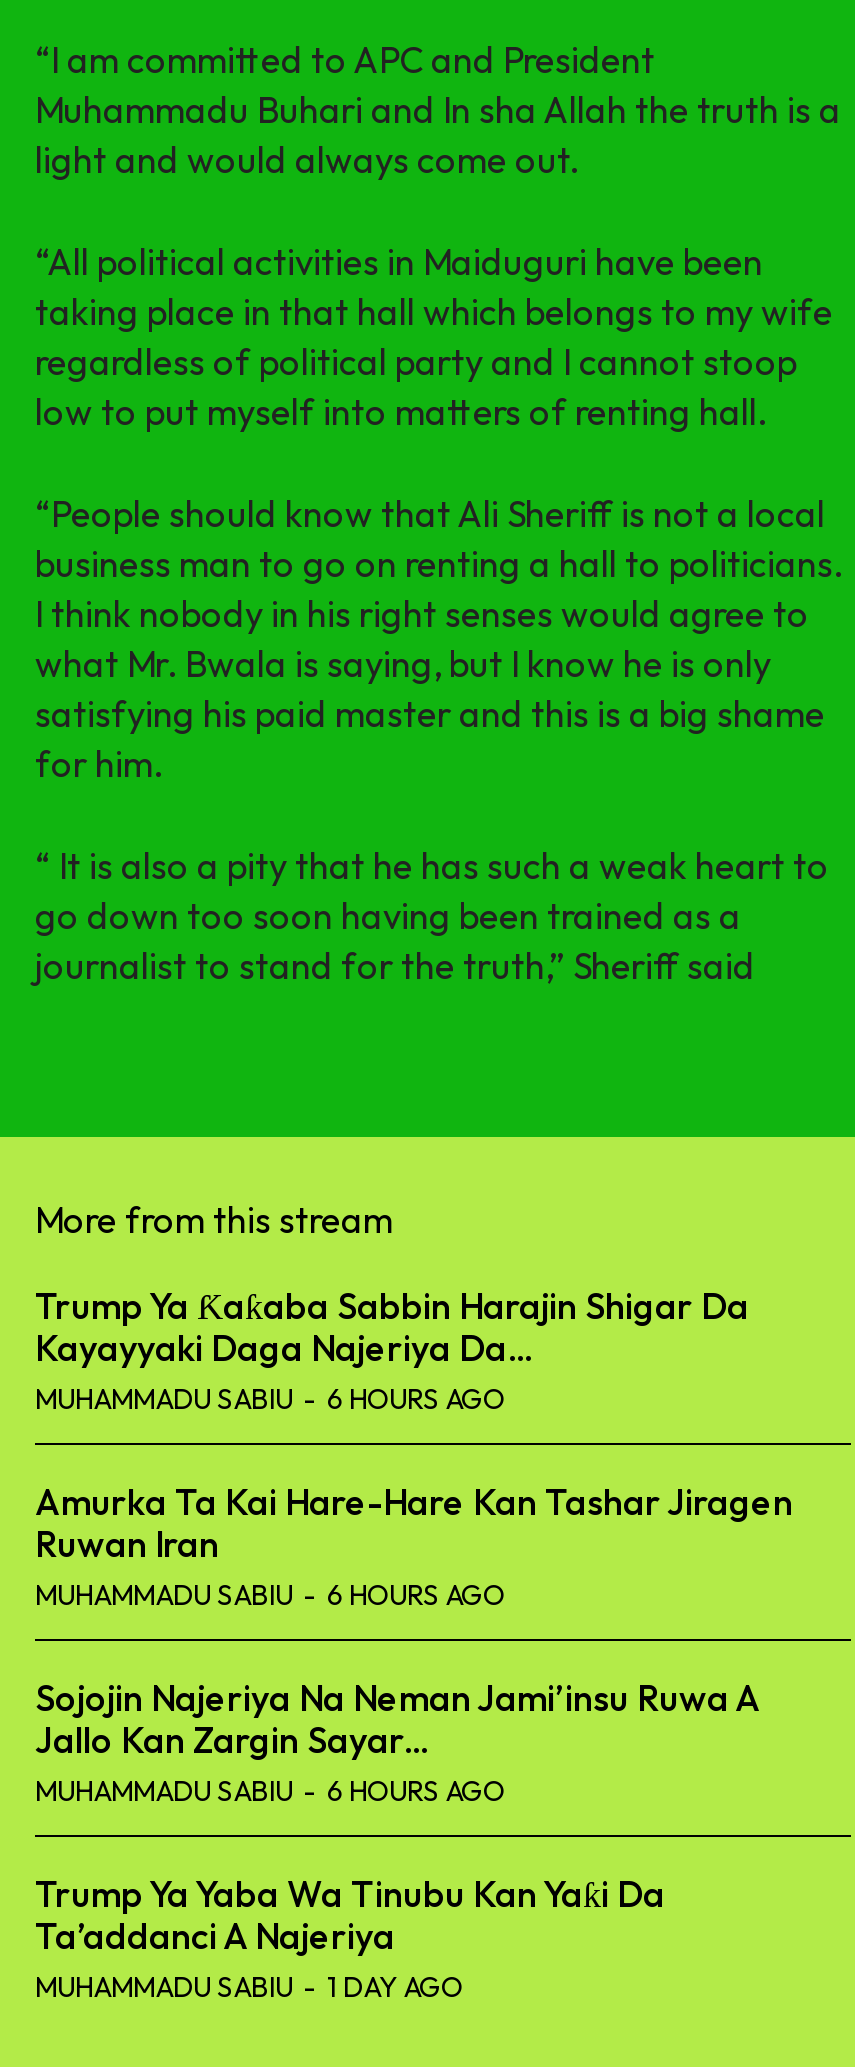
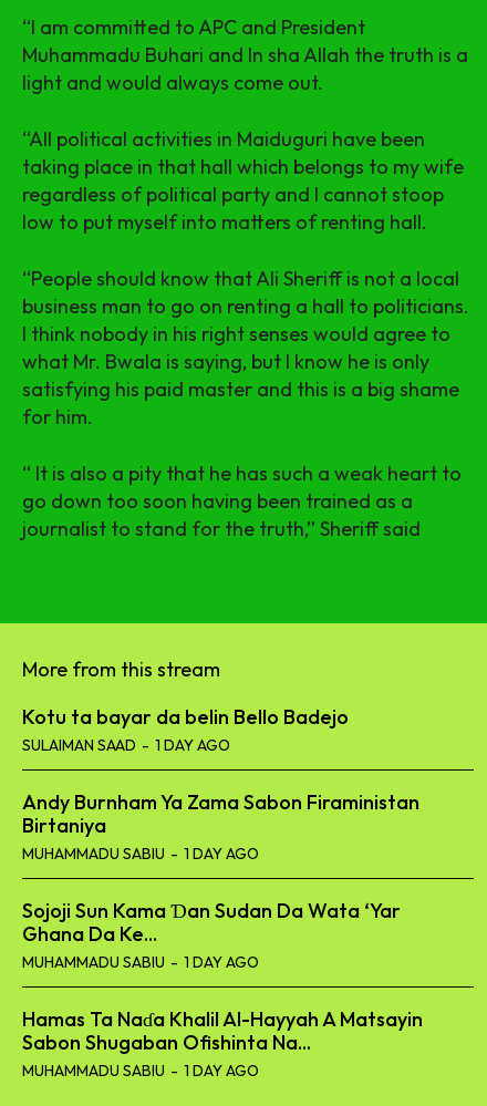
- Trump Ya Ƙaƙaba Sabbin Harajin Shigar Da
- Kayayyaki Daga Najeriya Da...
- MUHAMMADU SABIU - 6 HOURS AGO
+ Kotu ta bayar da belin Bello Badejo
+ SULAIMAN SAAD - 1 DAY AGO

- Amurka Ta Kai Hare-Hare Kan Tashar Jiragen
- Ruwan Iran
- MUHAMMADU SABIU - 6 HOURS AGO
+ Andy Burnham Ya Zama Sabon Firaministan
+ Birtaniya
+ MUHAMMADU SABIU - 1 DAY AGO

- Sojojin Najeriya Na Neman Jami’insu Ruwa A
- Jallo Kan Zargin Sayar...
- MUHAMMADU SABIU - 6 HOURS AGO
+ Sojoji Sun Kama Ɗan Sudan Da Wata ‘Yar
+ Ghana Da Ke...
+ MUHAMMADU SABIU - 1 DAY AGO

- Trump Ya Yaba Wa Tinubu Kan Yaƙi Da
- Ta’addanci A Najeriya
+ Hamas Ta Naɗa Khalil Al-Hayyah A Matsayin
+ Sabon Shugaban Ofishinta Na...
